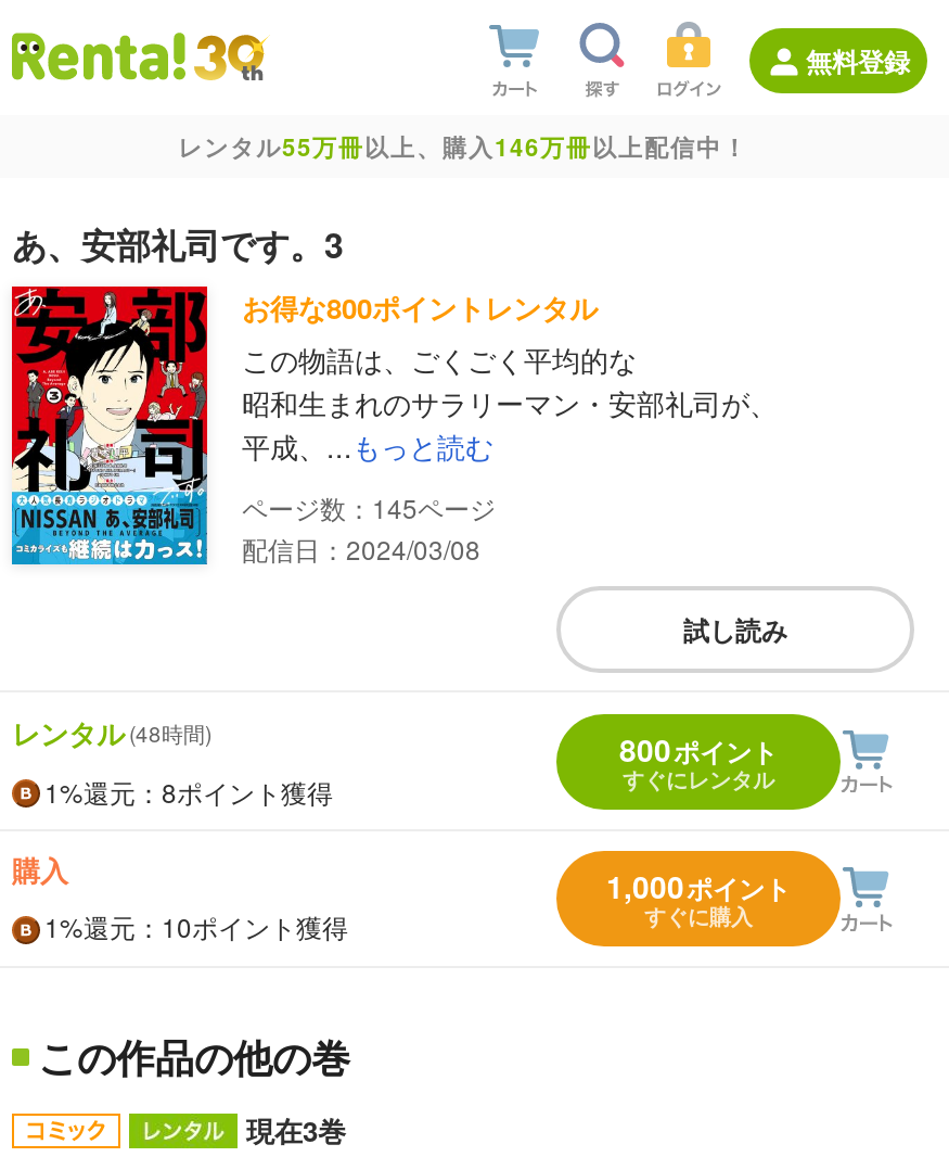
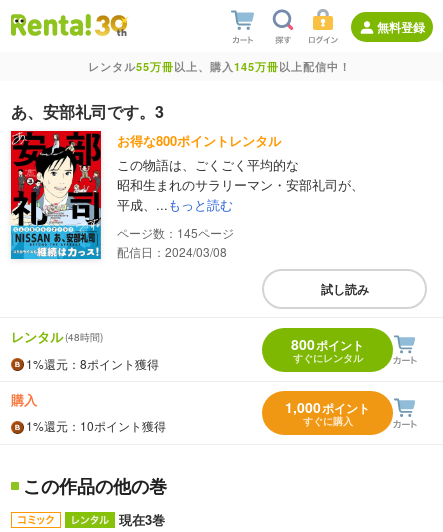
- レンタル55万冊以上、購入146万冊以上配信中！
+ レンタル55万冊以上、購入145万冊以上配信中！
